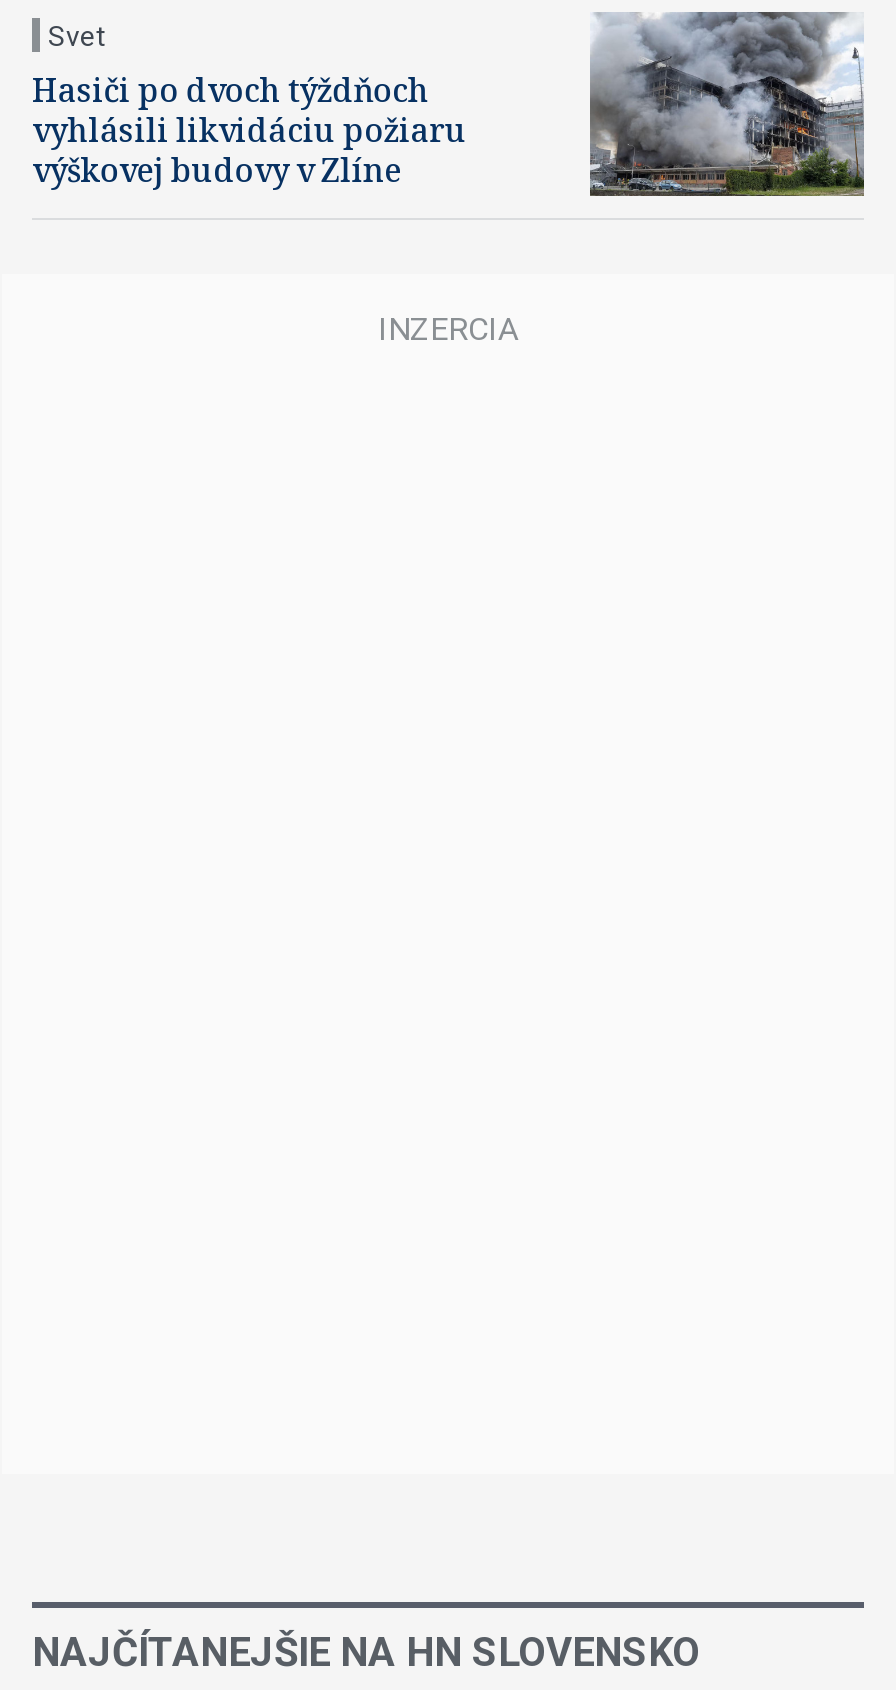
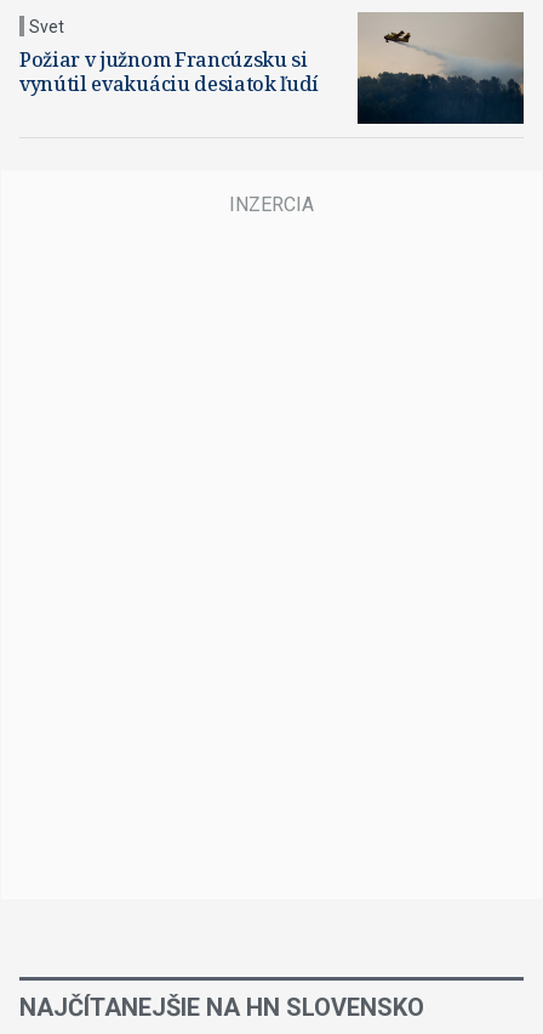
- [image]
+ [image]

- Hasiči po dvoch týždňoch
- vyhlásili likvidáciu požiaru
- výškovej budovy v Zlíne
+ Požiar v južnom Francúzsku si
+ vynútil evakuáciu desiatok ľudí
